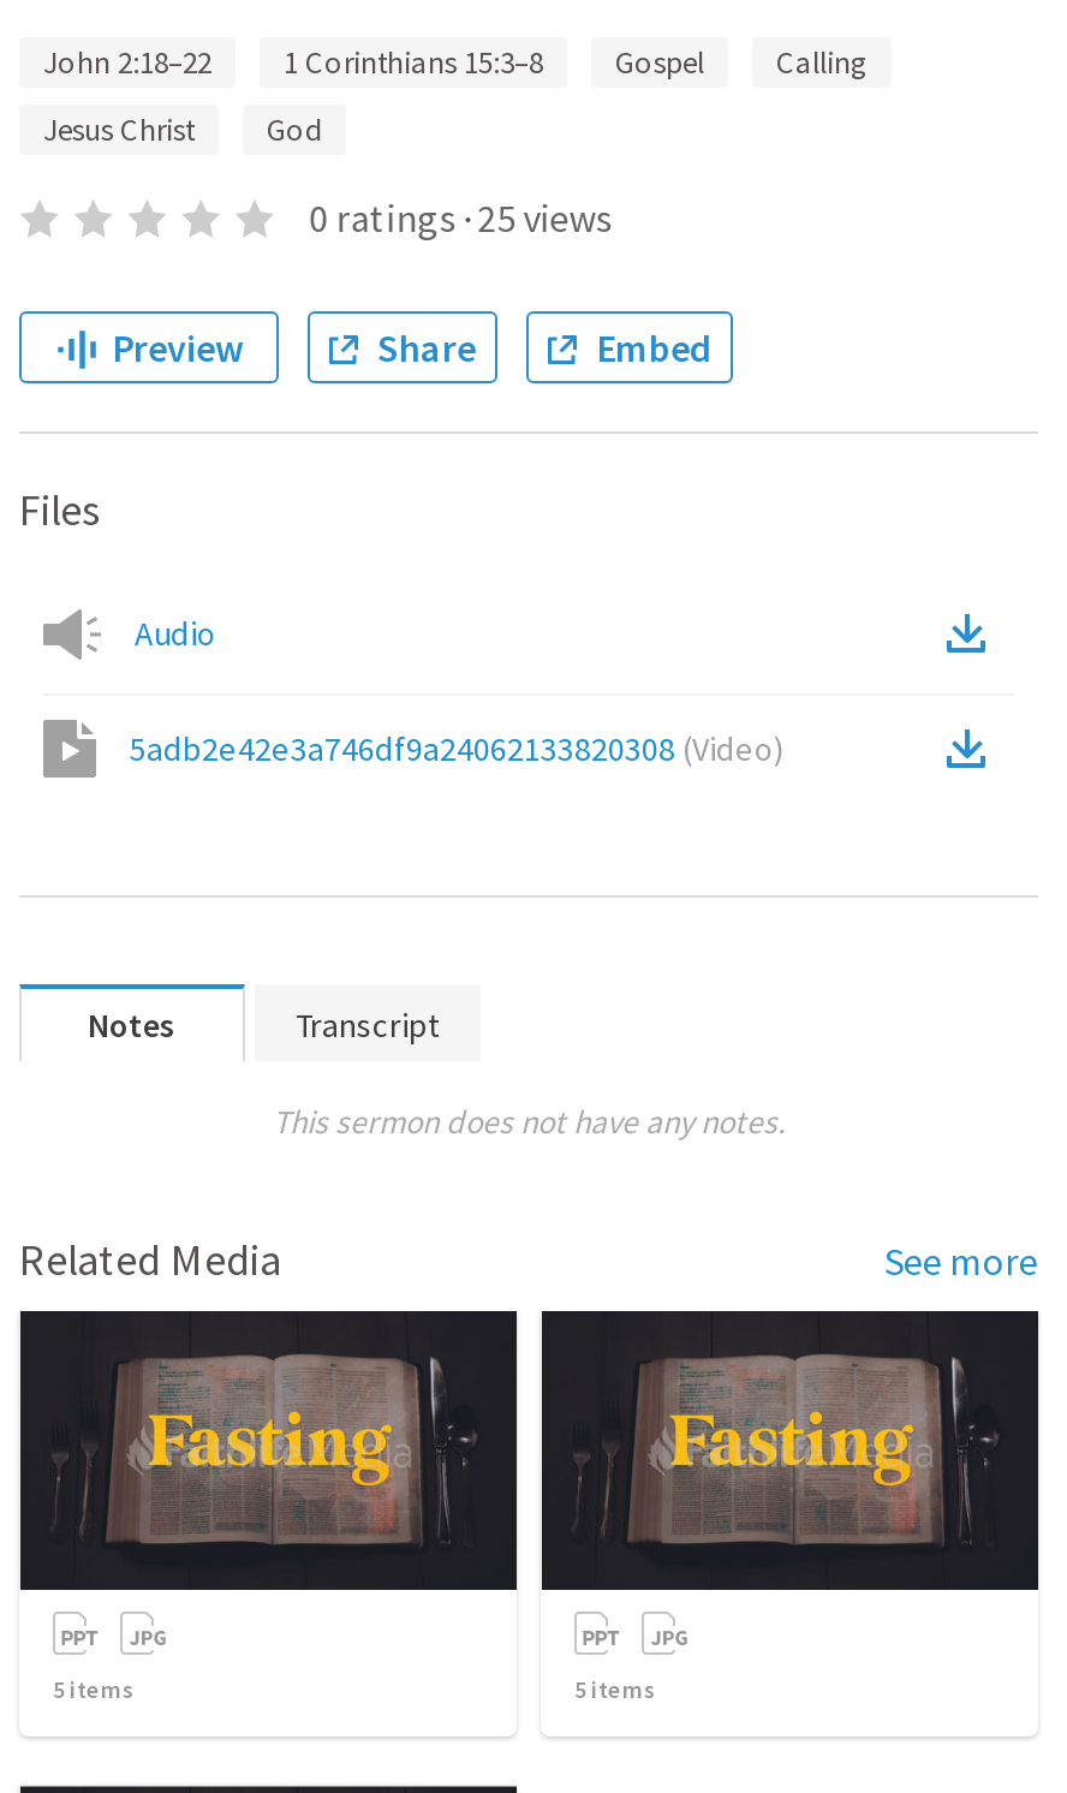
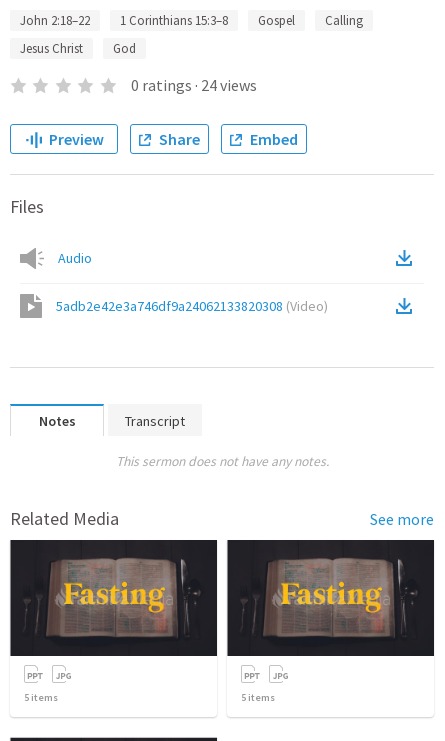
- 0 ratings · 25 views
+ 0 ratings · 24 views
